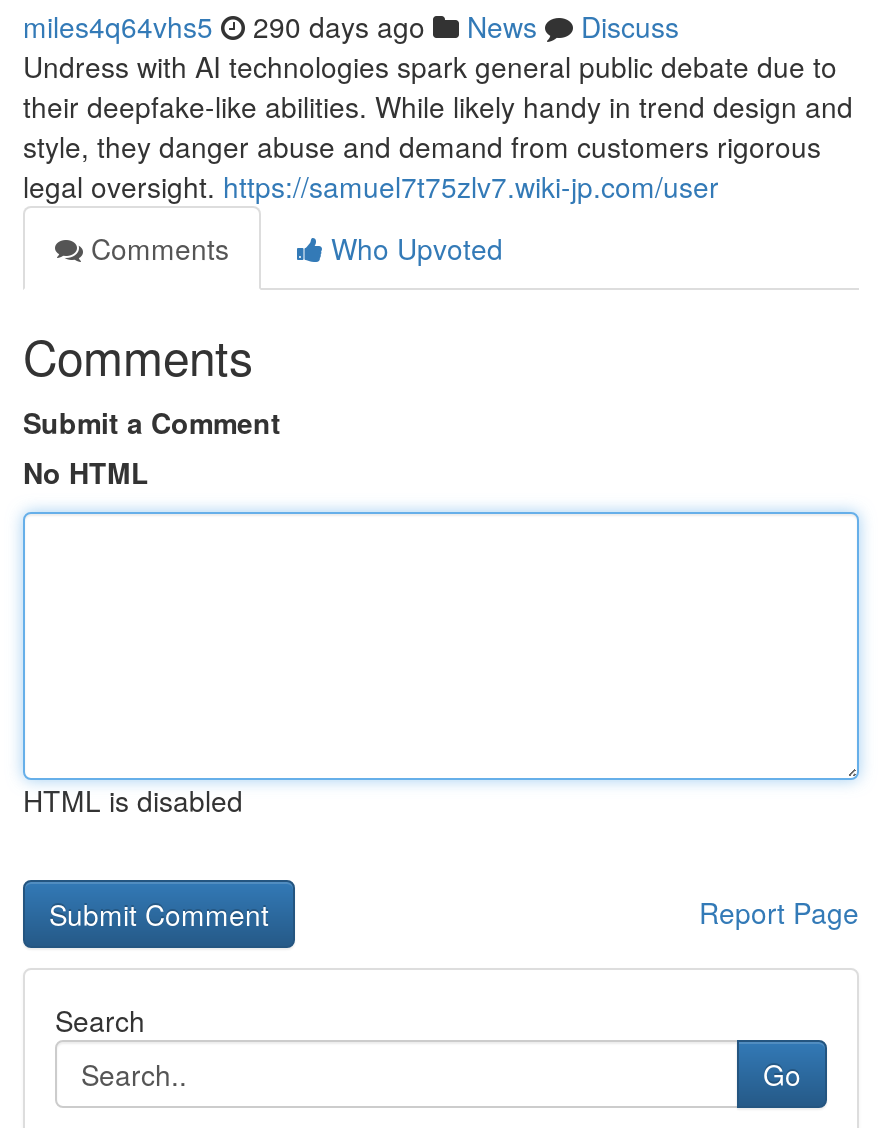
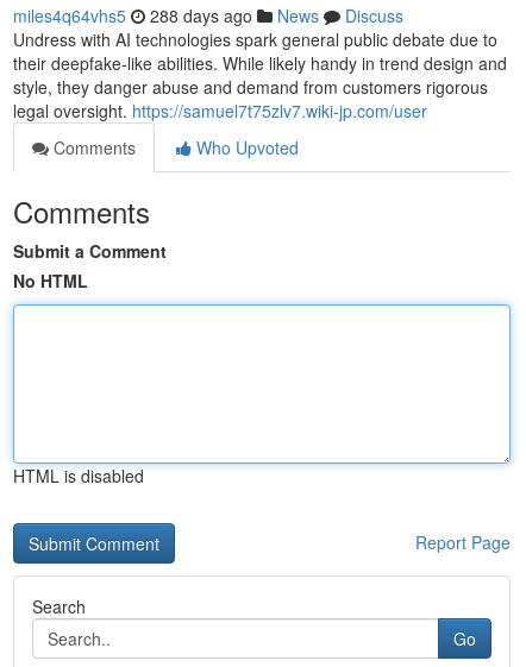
- miles4q64vhs5 290 days ago News Discuss
+ miles4q64vhs5 288 days ago News Discuss
